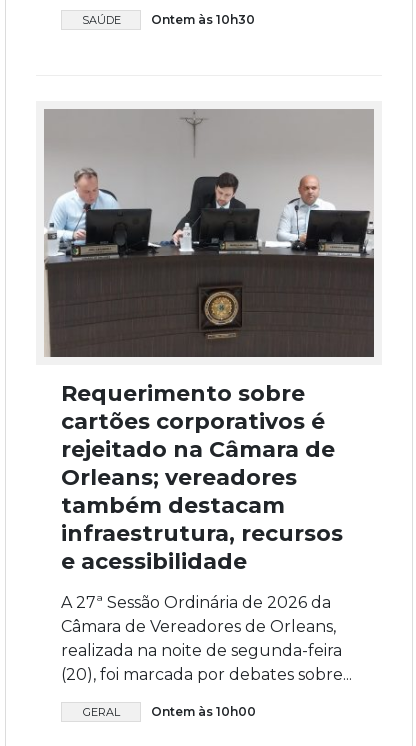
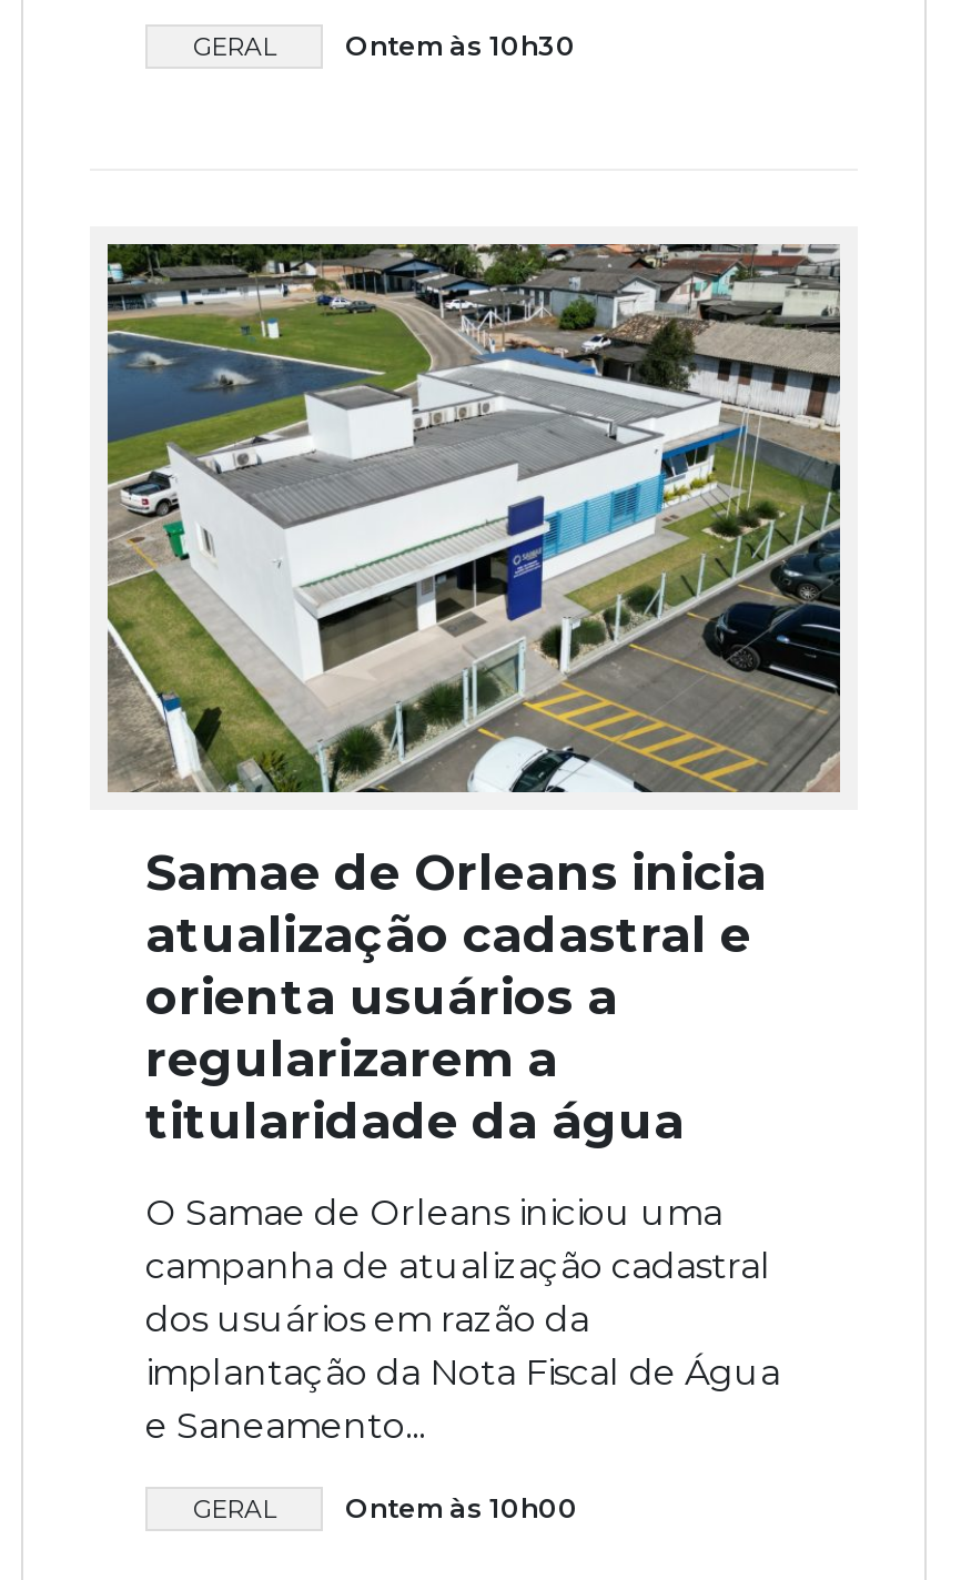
- SAÚDE
+ GERAL

- [image]
- Requerimento sobre
- cartões corporativos é
- rejeitado na Câmara de
- Orleans; vereadores
- também destacam
- infraestrutura, recursos
- e acessibilidade
+ [image]
+ Samae de Orleans inicia
+ atualização cadastral e
+ orienta usuários a
+ regularizarem a
+ titularidade da água

- A 27ª Sessão Ordinária de 2026 da
- Câmara de Vereadores de Orleans,
- realizada na noite de segunda-feira
- (20), foi marcada por debates sobre...
+ O Samae de Orleans iniciou uma
+ campanha de atualização cadastral
+ dos usuários em razão da
+ implantação da Nota Fiscal de Água
+ e Saneamento...
